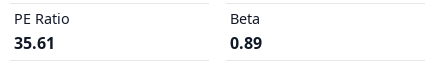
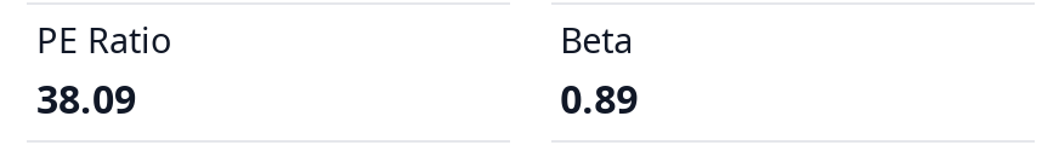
- 35.61
+ 38.09
